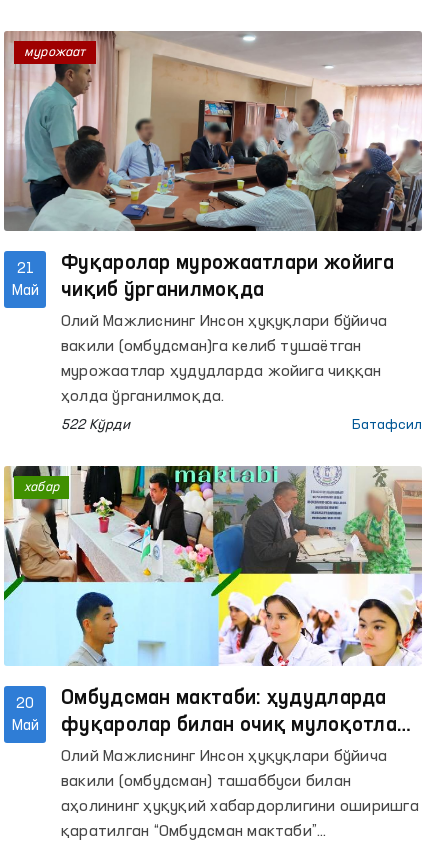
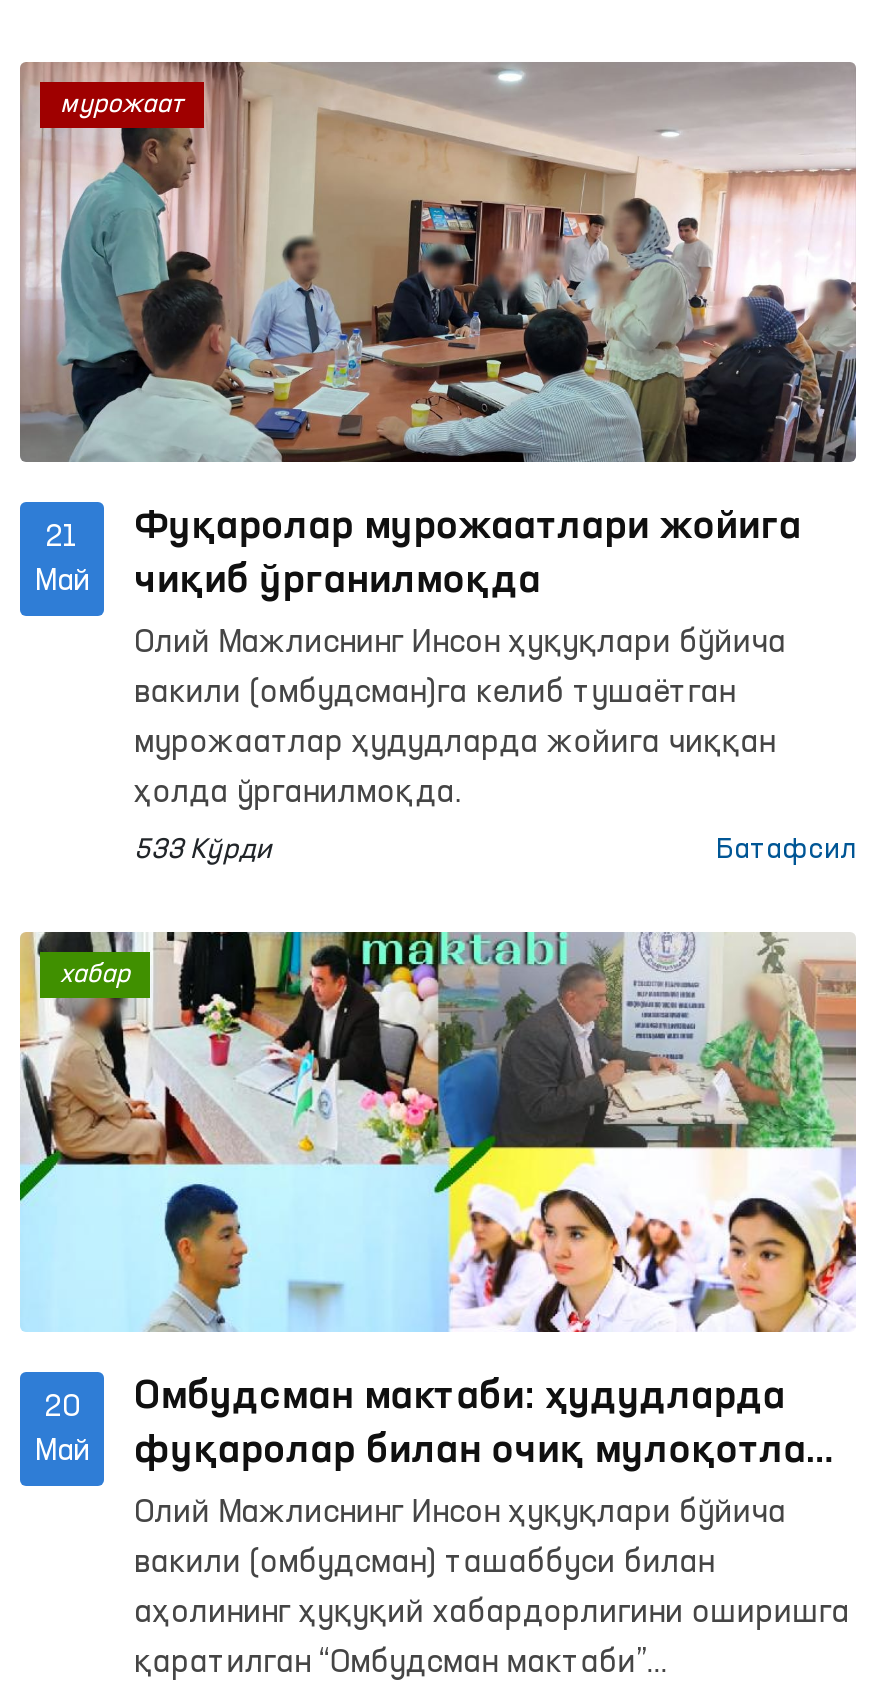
- 522 Кўрди
+ 533 Кўрди
